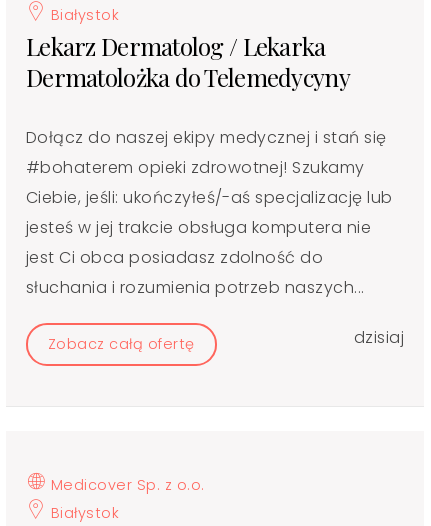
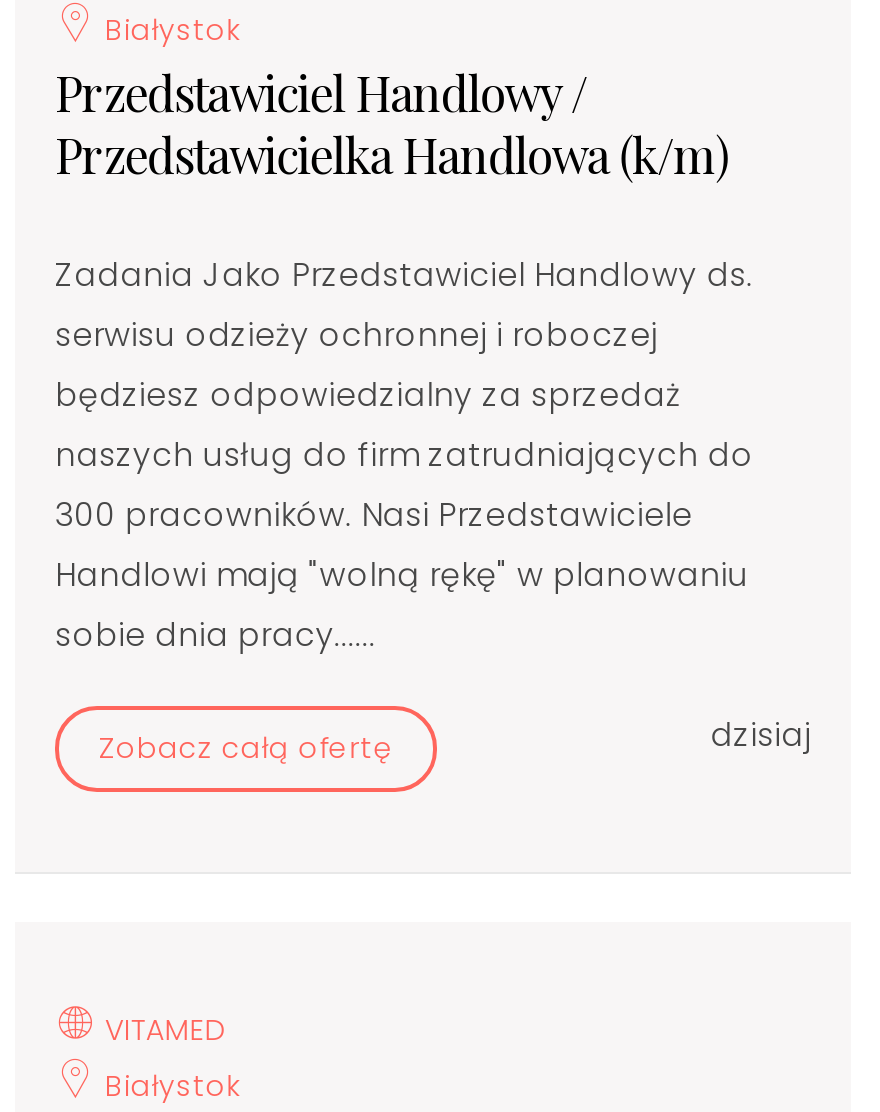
- Lekarz Dermatolog / Lekarka
- Dermatolożka do Telemedycyny
+ Przedstawiciel Handlowy /
+ Przedstawicielka Handlowa (k/m)

- Dołącz do naszej ekipy medycznej i stań się
- #bohaterem opieki zdrowotnej! Szukamy
- Ciebie, jeśli: ukończyłeś/-aś specjalizację lub
- jesteś w jej trakcie obsługa komputera nie
- jest Ci obca posiadasz zdolność do
- słuchania i rozumienia potrzeb naszych...
+ Zadania Jako Przedstawiciel Handlowy ds.
+ serwisu odzieży ochronnej i roboczej
+ będziesz odpowiedzialny za sprzedaż
+ naszych usług do firm zatrudniających do
+ 300 pracowników. Nasi Przedstawiciele
+ Handlowi mają "wolną rękę" w planowaniu
+ sobie dnia pracy......

- Medicover Sp. z o.o.
+ VITAMED
